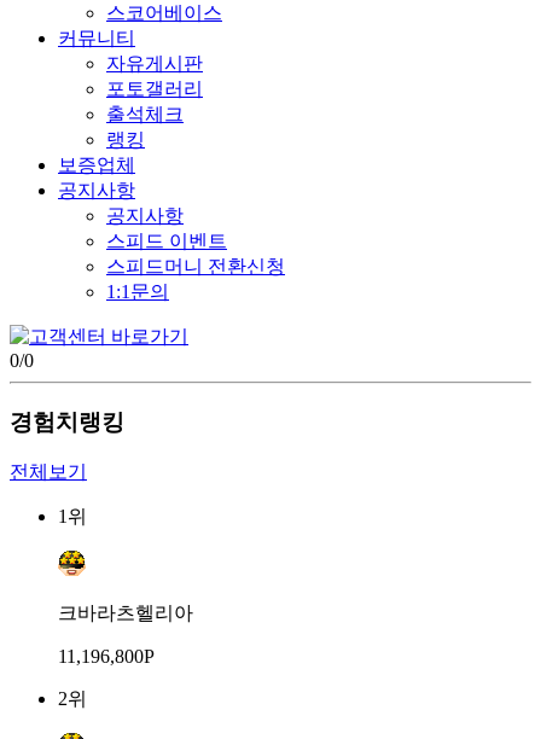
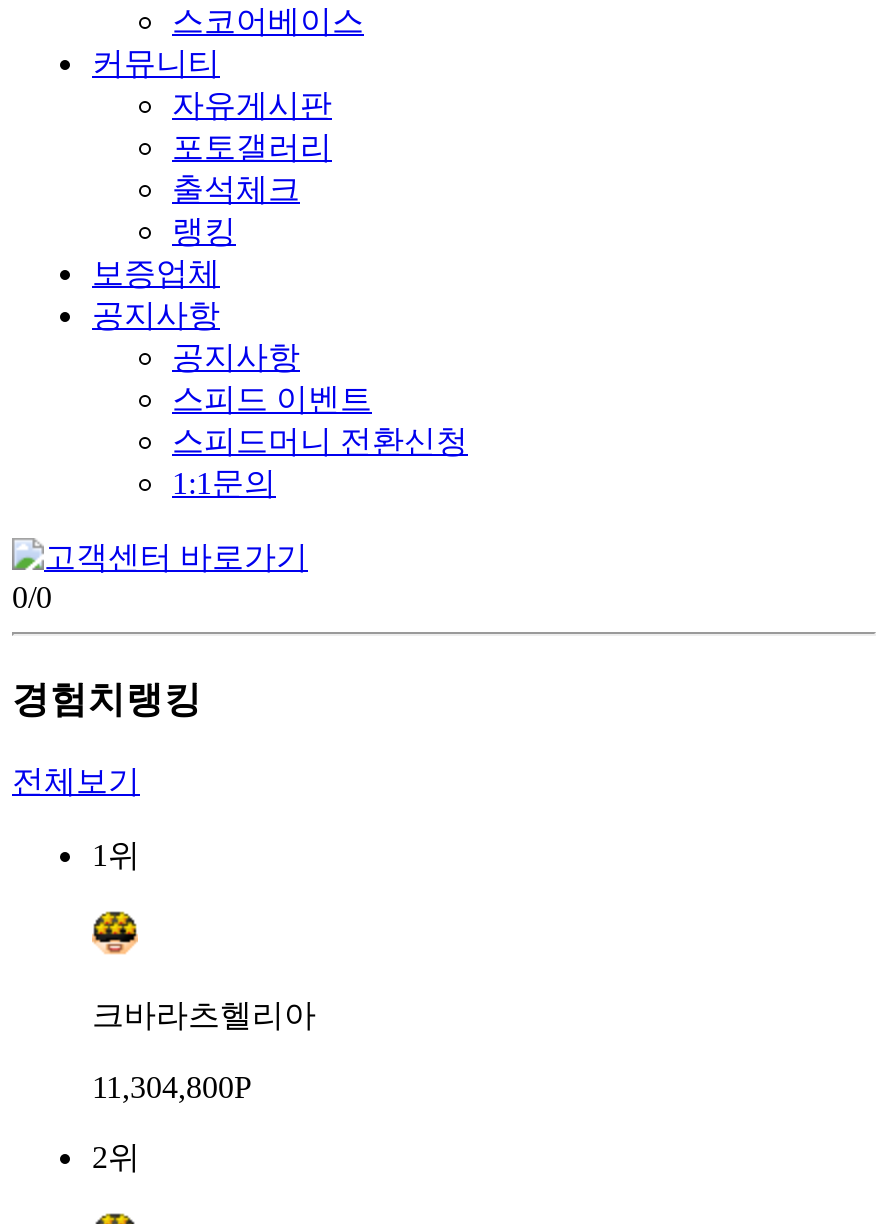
- 11,196,800P
+ 11,304,800P
